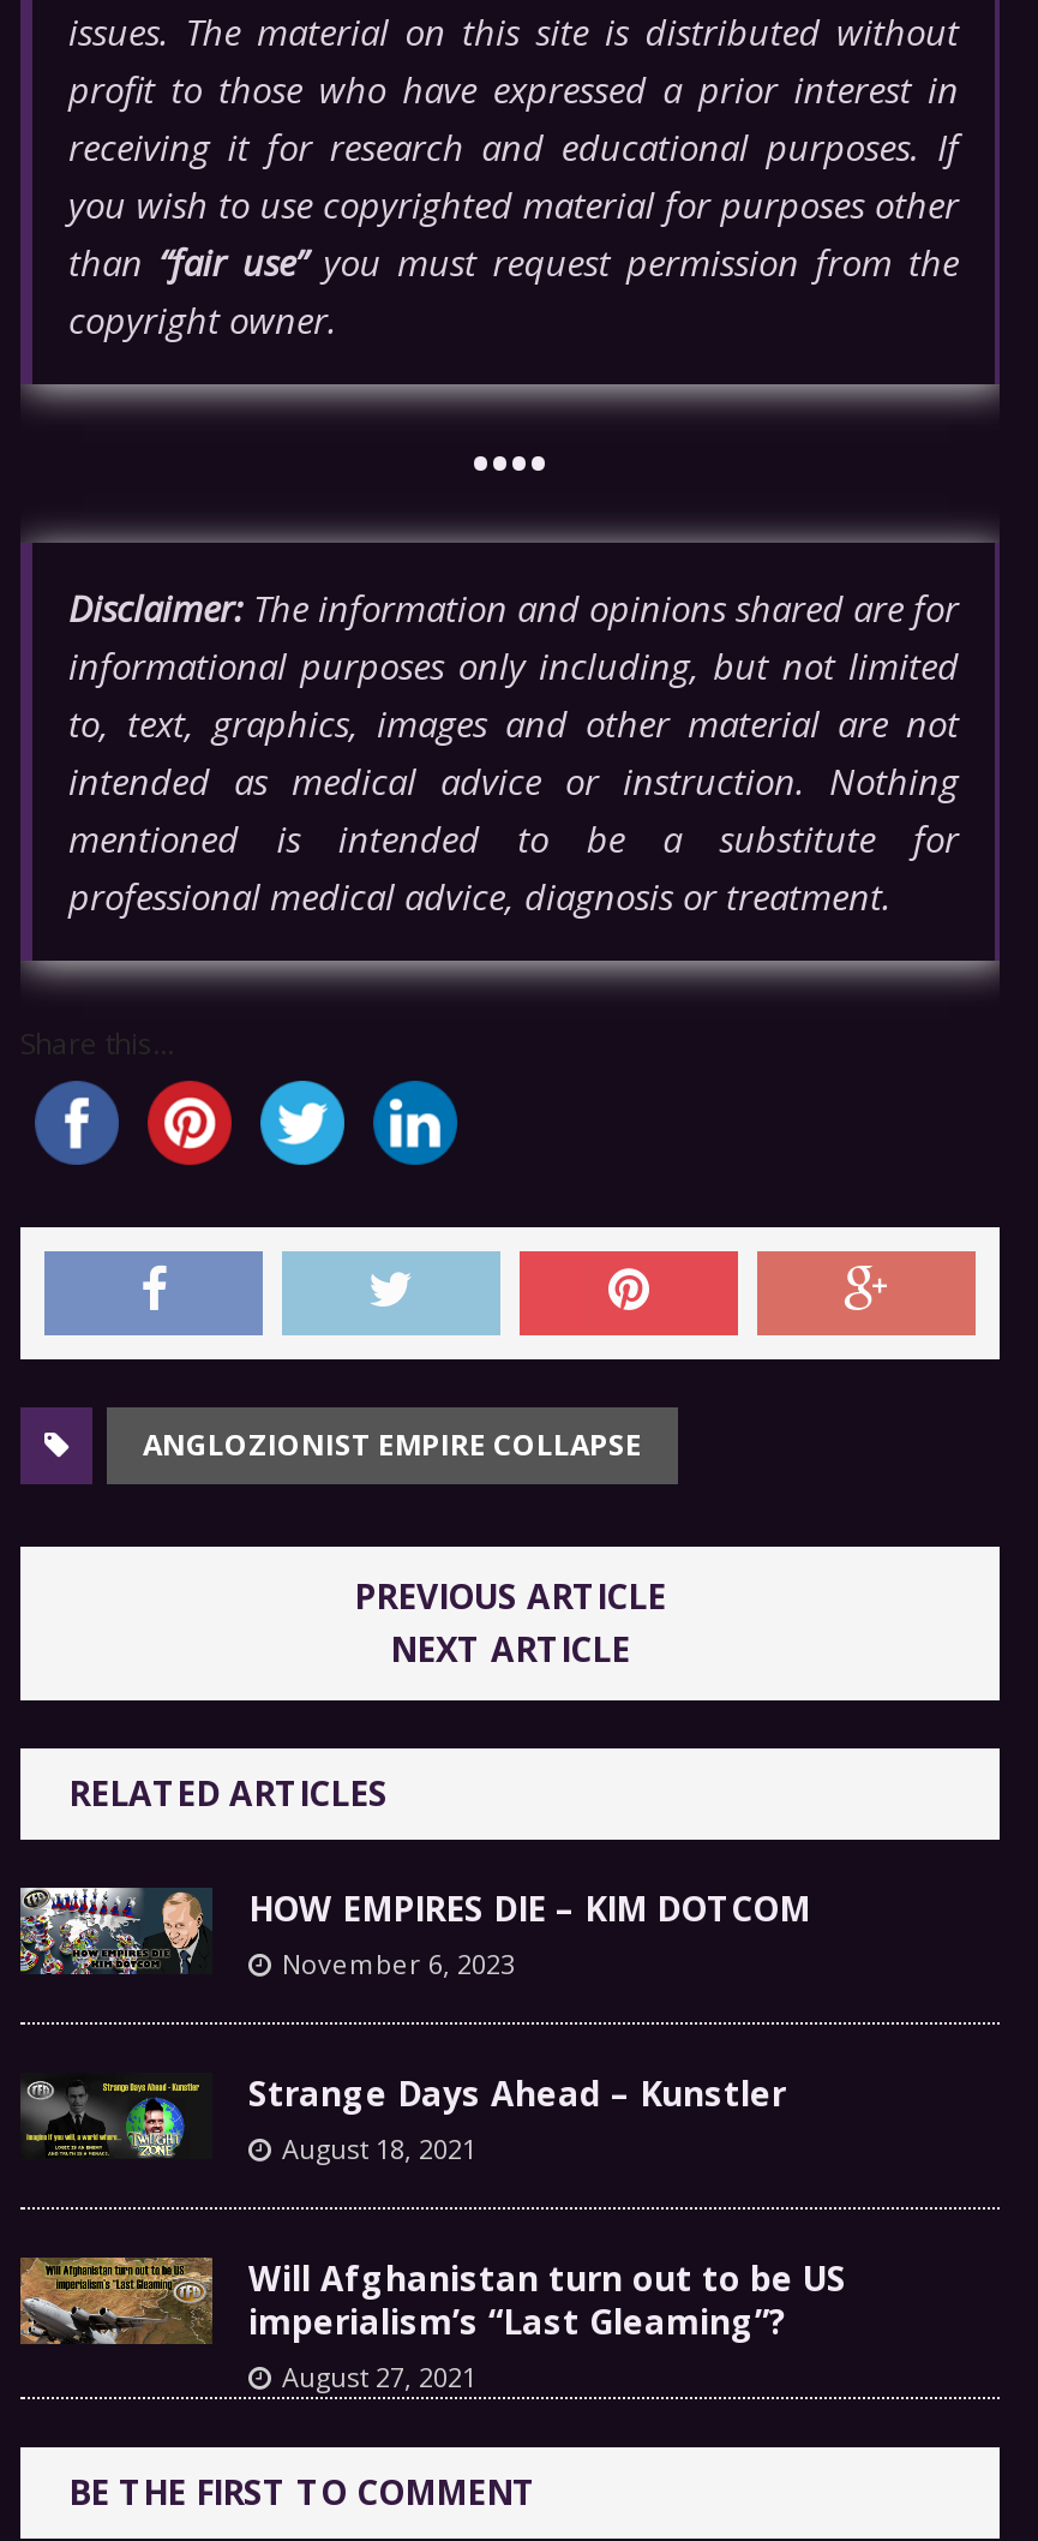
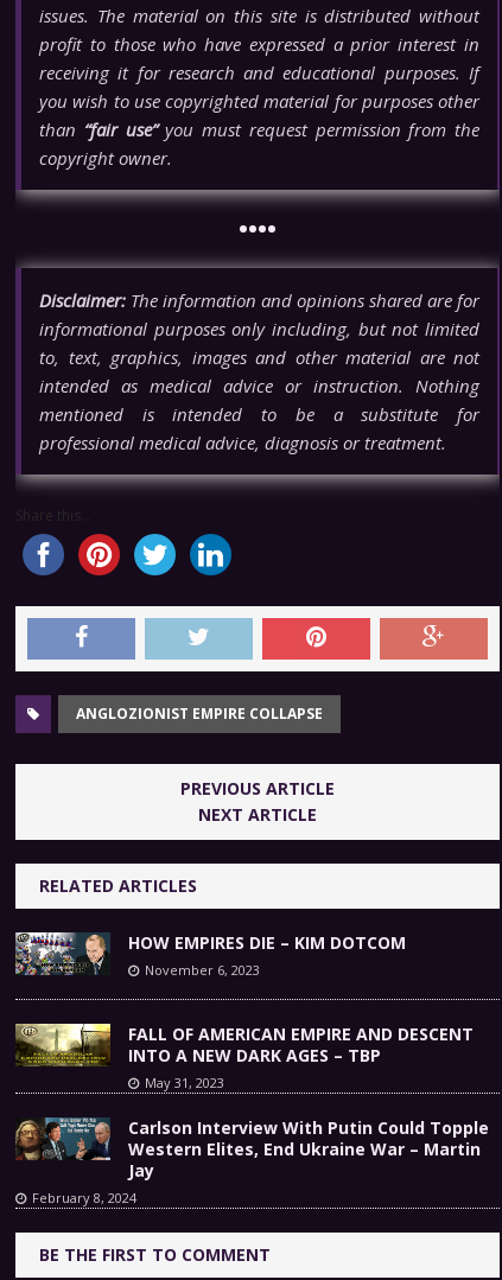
- [image]
- Strange Days Ahead – Kunstler
- August 18, 2021
+ [image]
+ FALL OF AMERICAN EMPIRE AND DESCENT
+ INTO A NEW DARK AGES – TBP
+ May 31, 2023

- [image]
- Will Afghanistan turn out to be US
- imperialism’s “Last Gleaming”?
- August 27, 2021
+ [image]
+ Carlson Interview With Putin Could Topple
+ Western Elites, End Ukraine War – Martin
+ Jay
+ February 8, 2024
